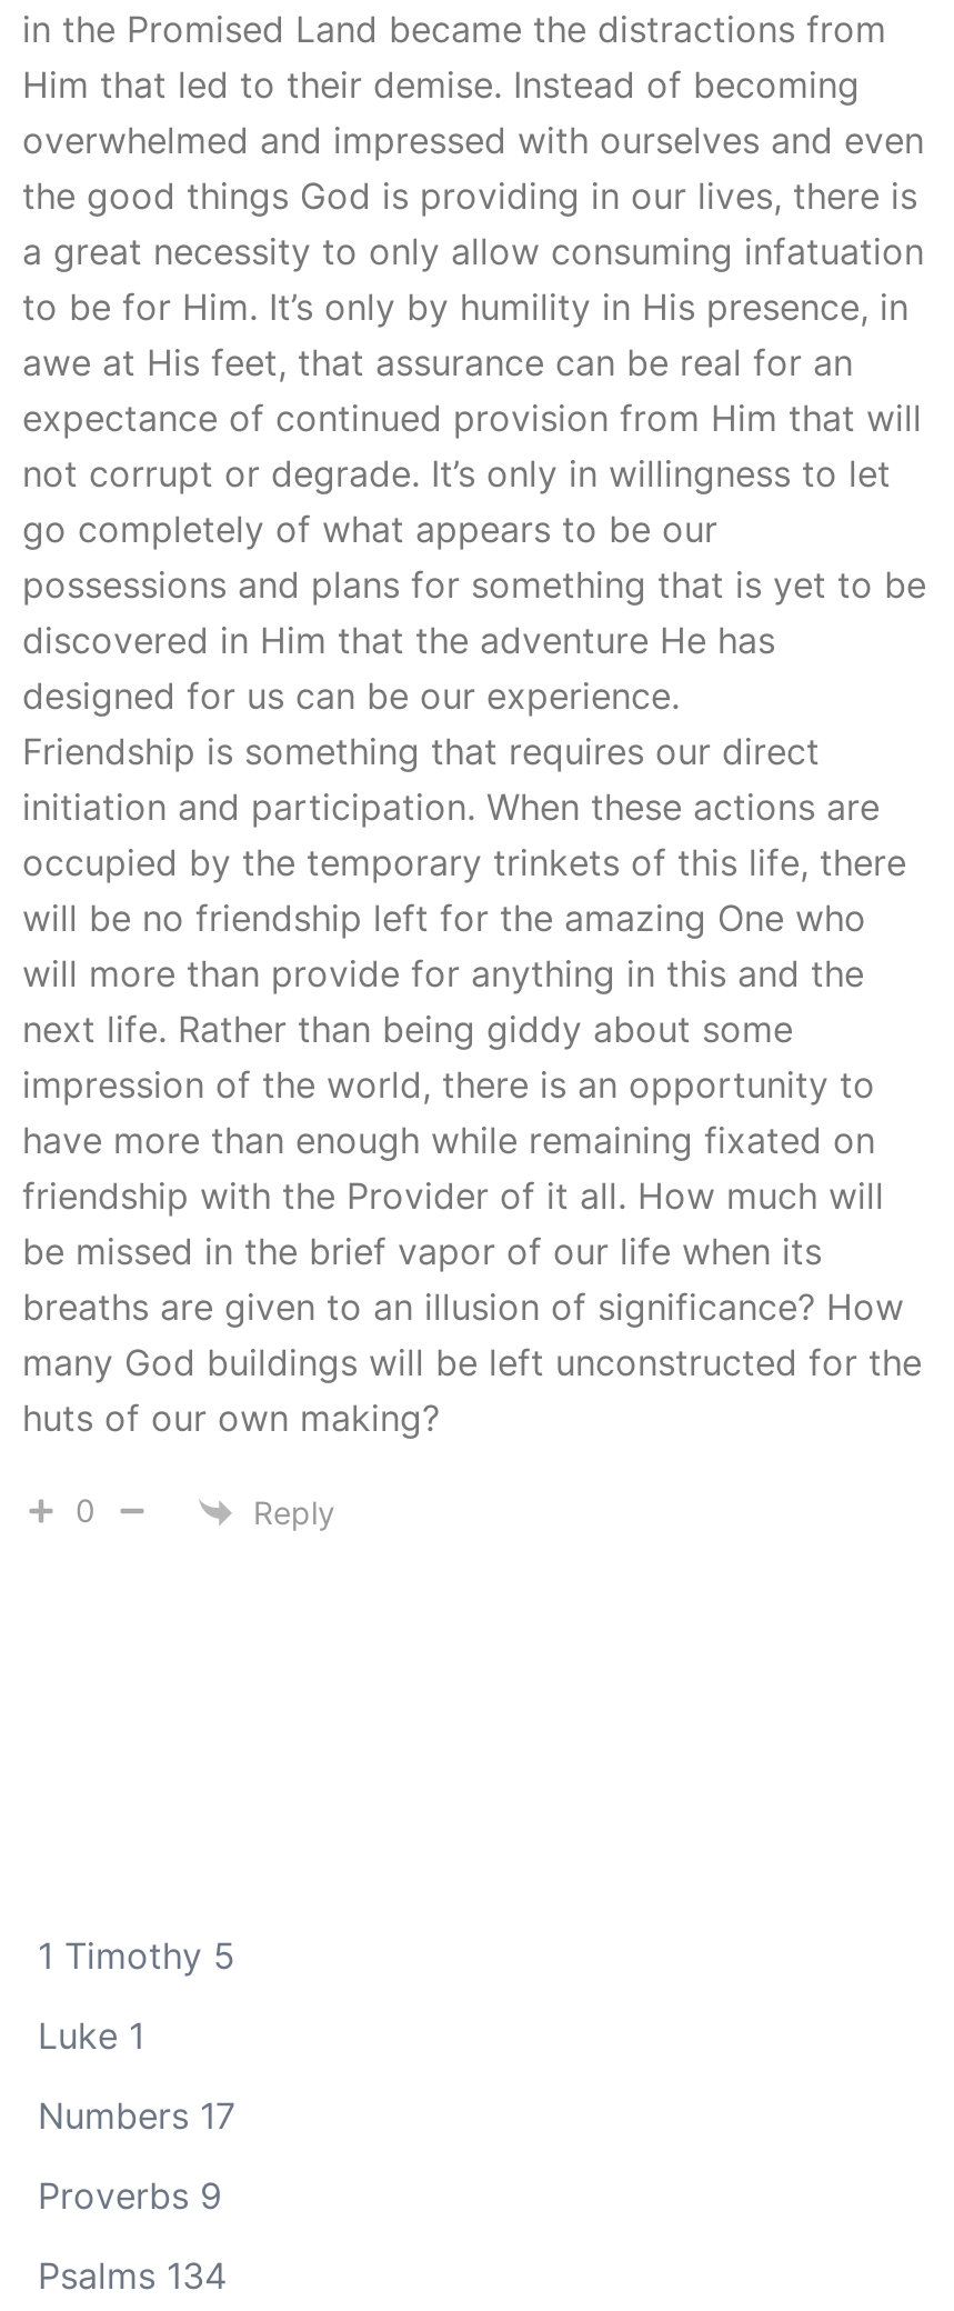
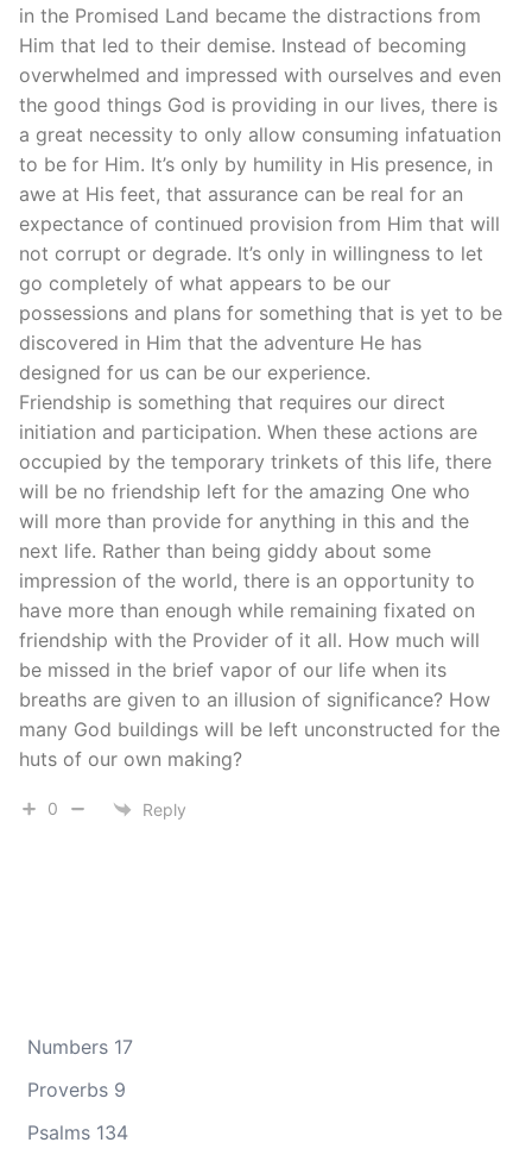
- 1 Timothy 5
- Luke 1
